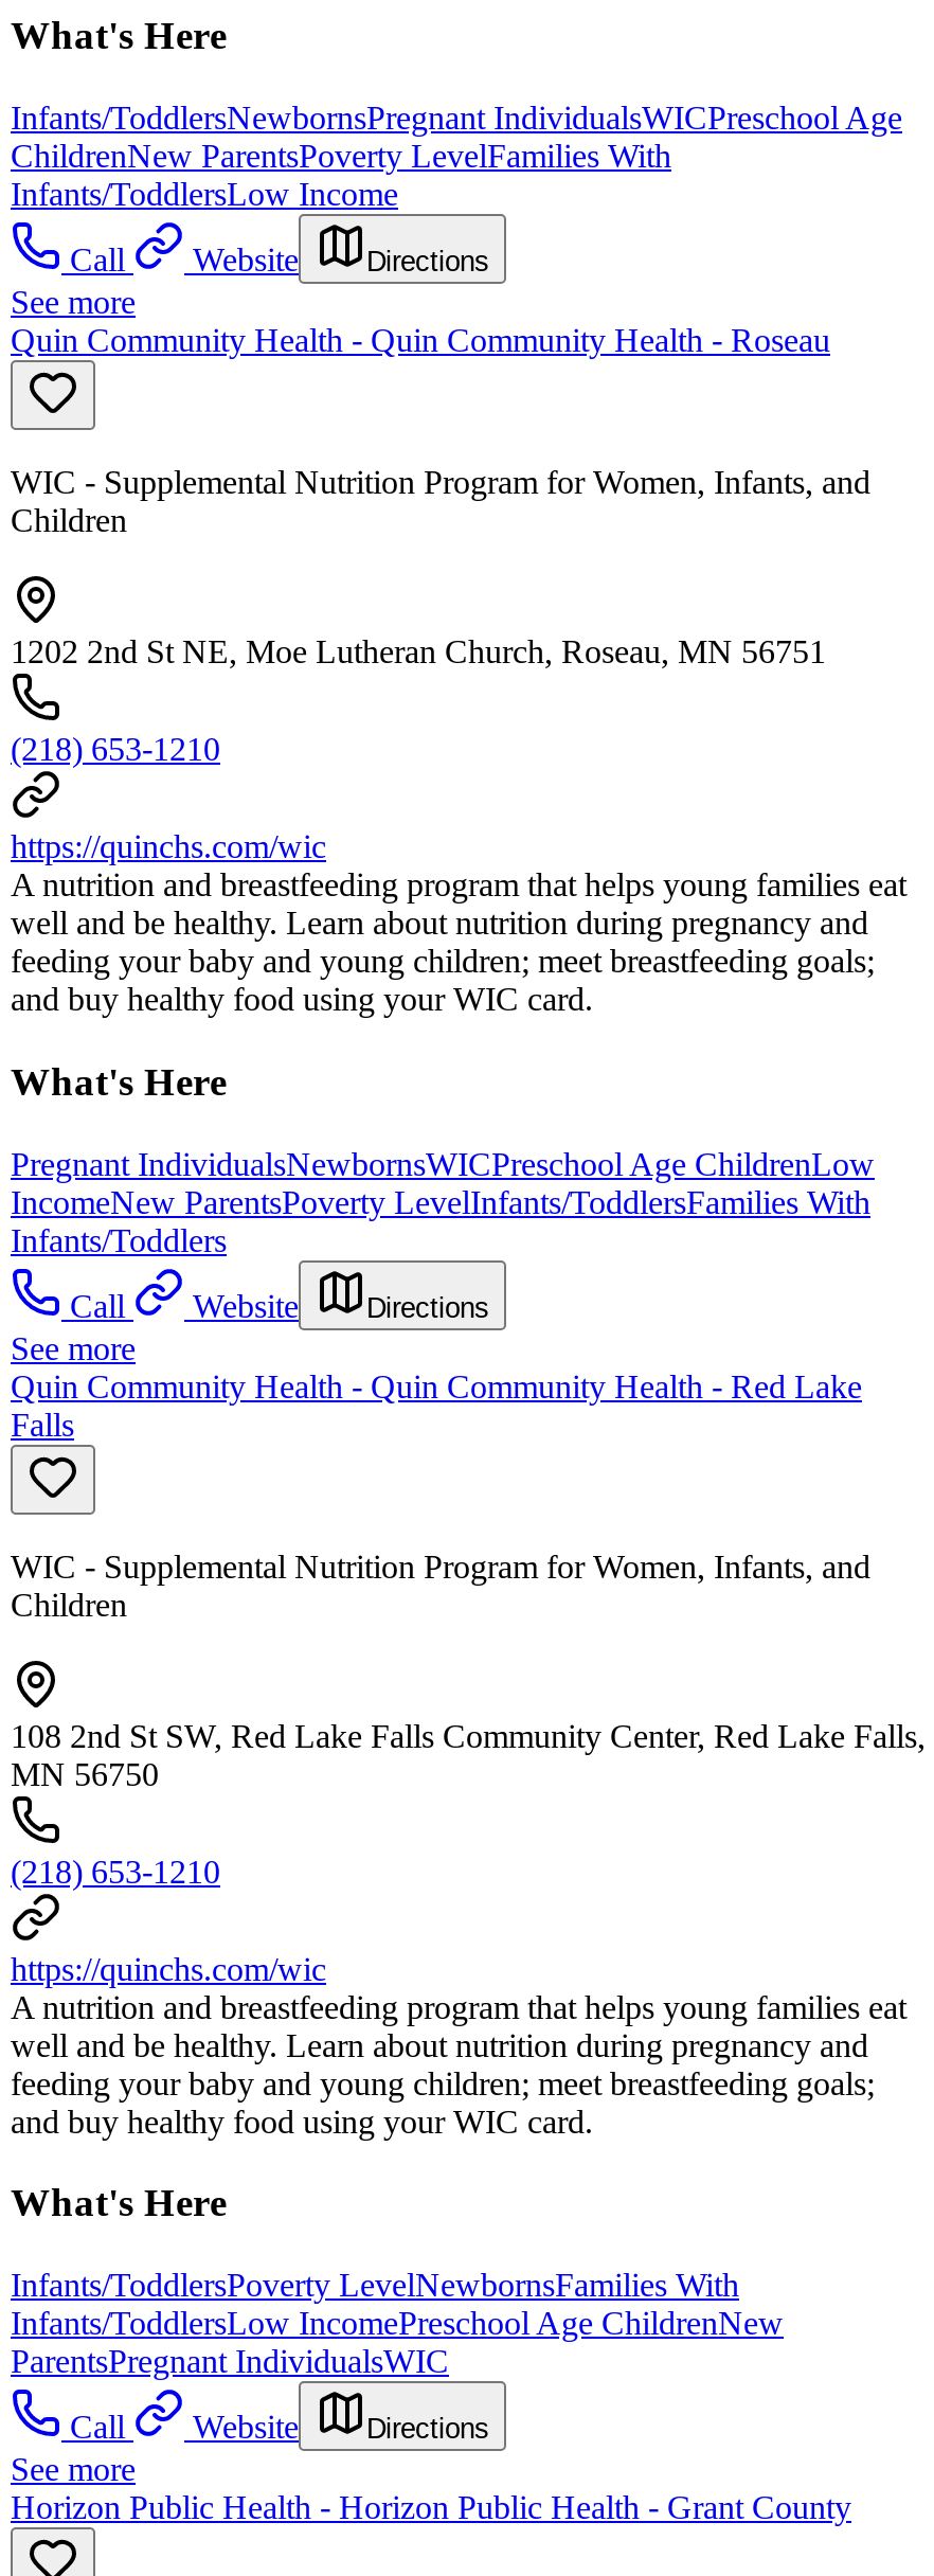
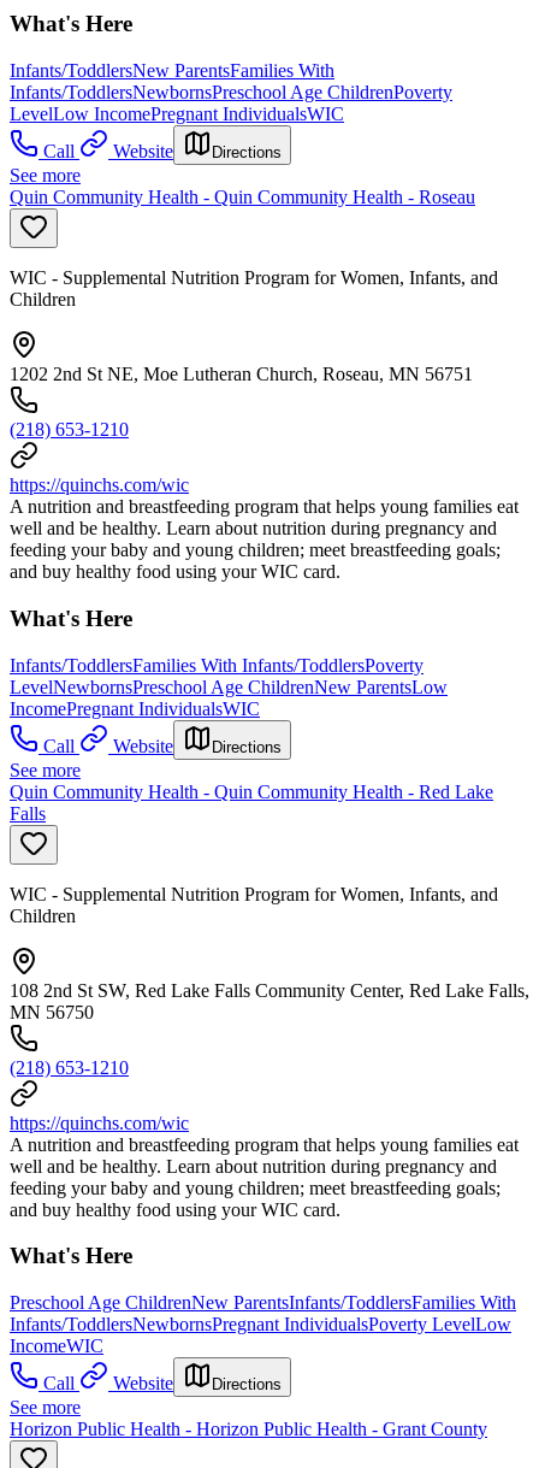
- Infants/ToddlersNewbornsPregnant IndividualsWICPreschool Age
- ChildrenNew ParentsPoverty LevelFamilies With
- Infants/ToddlersLow Income
+ Infants/ToddlersNew ParentsFamilies With
+ Infants/ToddlersNewbornsPreschool Age ChildrenPoverty
+ LevelLow IncomePregnant IndividualsWIC

- Pregnant IndividualsNewbornsWICPreschool Age ChildrenLow
- IncomeNew ParentsPoverty LevelInfants/ToddlersFamilies With
- Infants/Toddlers
+ Infants/ToddlersFamilies With Infants/ToddlersPoverty
+ LevelNewbornsPreschool Age ChildrenNew ParentsLow
+ IncomePregnant IndividualsWIC

- Infants/ToddlersPoverty LevelNewbornsFamilies With
- Infants/ToddlersLow IncomePreschool Age ChildrenNew
- ParentsPregnant IndividualsWIC
+ Preschool Age ChildrenNew ParentsInfants/ToddlersFamilies With
+ Infants/ToddlersNewbornsPregnant IndividualsPoverty LevelLow
+ IncomeWIC
